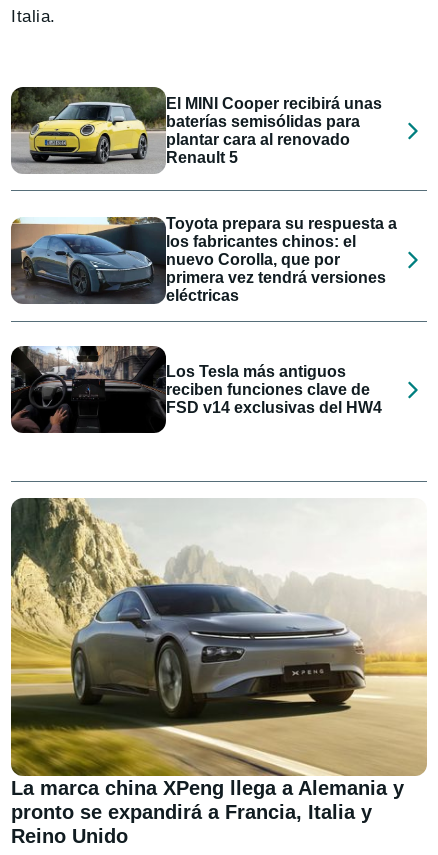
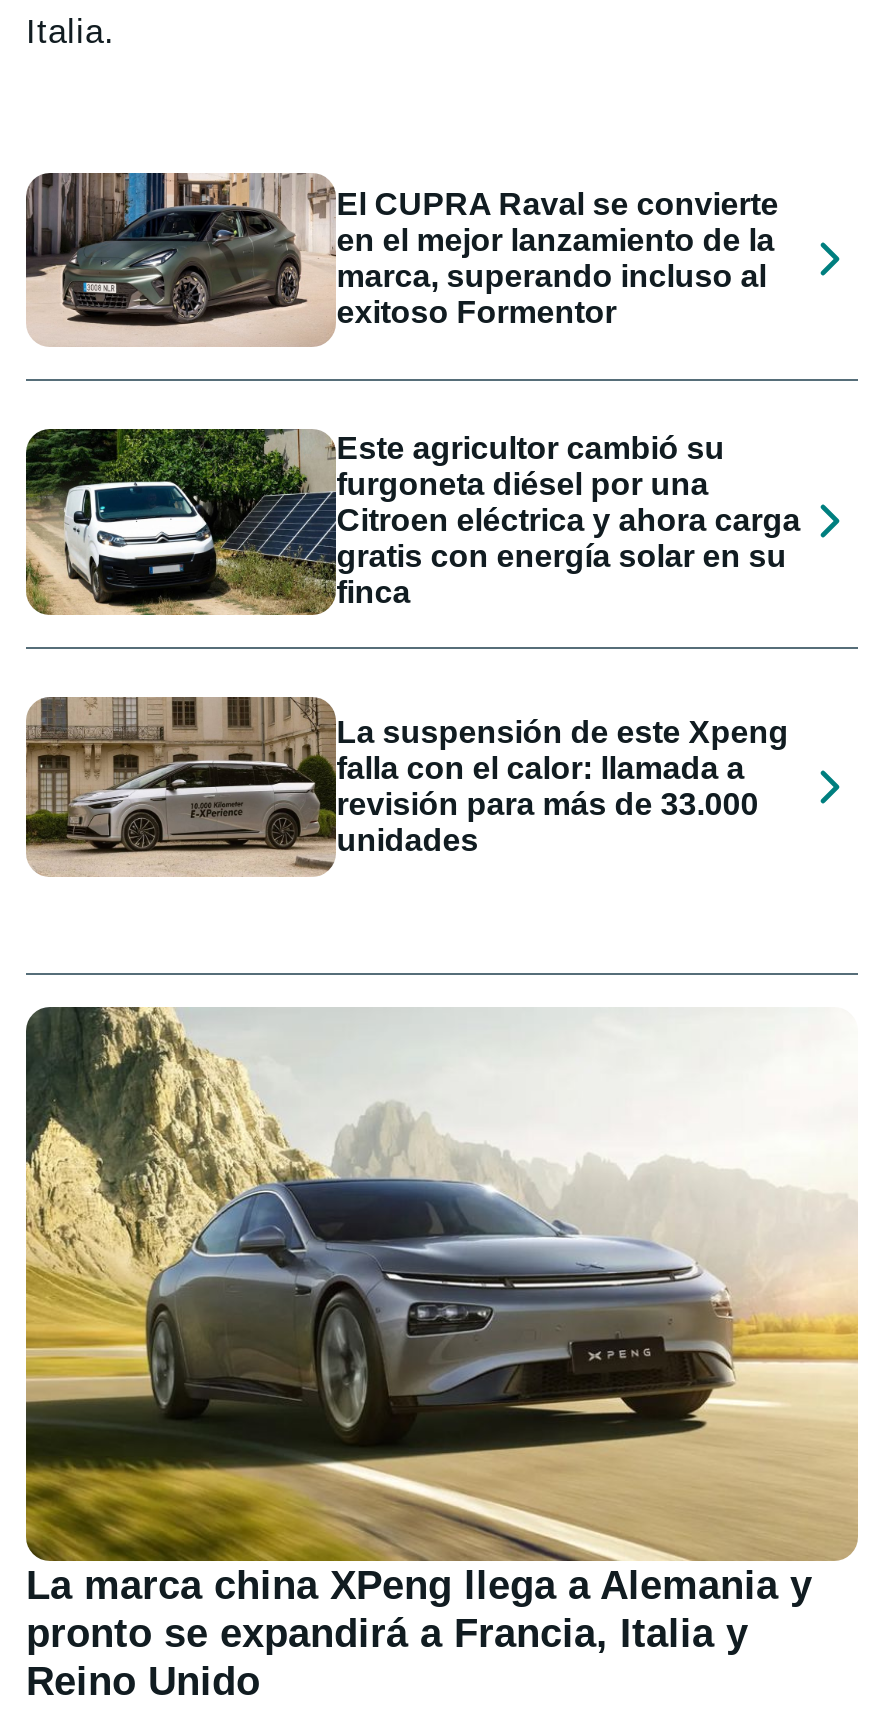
- [image]
- El MINI Cooper recibirá unas
- baterías semisólidas para
- plantar cara al renovado
- Renault 5
+ [image]
+ El CUPRA Raval se convierte
+ en el mejor lanzamiento de la
+ marca, superando incluso al
+ exitoso Formentor

- [image]
- Toyota prepara su respuesta a
- los fabricantes chinos: el
- nuevo Corolla, que por
- primera vez tendrá versiones
- eléctricas
+ [image]
+ Este agricultor cambió su
+ furgoneta diésel por una
+ Citroen eléctrica y ahora carga
+ gratis con energía solar en su
+ finca

- [image]
- Los Tesla más antiguos
- reciben funciones clave de
- FSD v14 exclusivas del HW4
+ [image]
+ La suspensión de este Xpeng
+ falla con el calor: llamada a
+ revisión para más de 33.000
+ unidades
